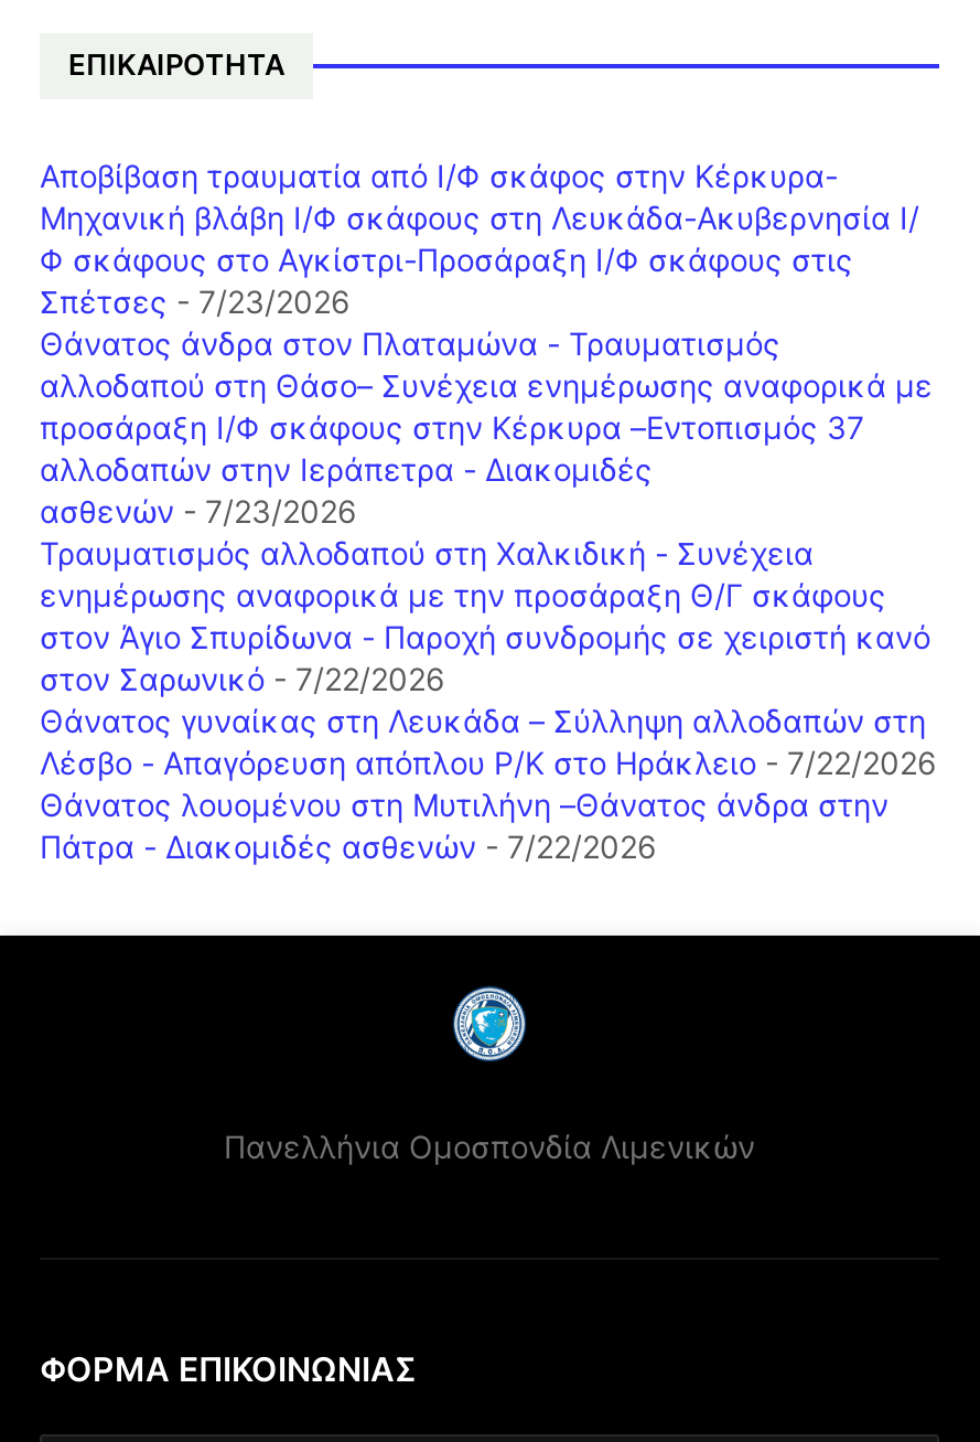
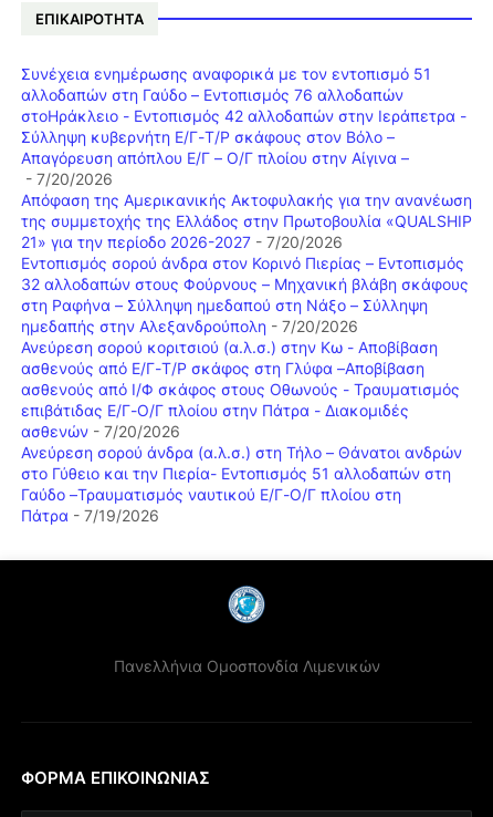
- Αποβίβαση τραυματία από Ι/Φ σκάφος στην Κέρκυρα-
- Μηχανική βλάβη Ι/Φ σκάφους στη Λευκάδα-Ακυβερνησία Ι/
- Φ σκάφους στο Αγκίστρι-Προσάραξη Ι/Φ σκάφους στις
- Σπέτσες - 7/23/2026
- Θάνατος άνδρα στον Πλαταμώνα - Τραυματισμός
- αλλοδαπού στη Θάσο– Συνέχεια ενημέρωσης αναφορικά με
- προσάραξη Ι/Φ σκάφους στην Κέρκυρα –Εντοπισμός 37
- αλλοδαπών στην Ιεράπετρα - Διακομιδές
- ασθενών - 7/23/2026
- Τραυματισμός αλλοδαπού στη Χαλκιδική - Συνέχεια
- ενημέρωσης αναφορικά με την προσάραξη Θ/Γ σκάφους
- στον Άγιο Σπυρίδωνα - Παροχή συνδρομής σε χειριστή κανό
- στον Σαρωνικό - 7/22/2026
- Θάνατος γυναίκας στη Λευκάδα – Σύλληψη αλλοδαπών στη
- Λέσβο - Απαγόρευση απόπλου Ρ/Κ στο Ηράκλειο - 7/22/2026
- Θάνατος λουομένου στη Μυτιλήνη –Θάνατος άνδρα στην
- Πάτρα - Διακομιδές ασθενών - 7/22/2026
+ Συνέχεια ενημέρωσης αναφορικά με τον εντοπισμό 51
+ αλλοδαπών στη Γαύδο – Εντοπισμός 76 αλλοδαπών
+ στoΗράκλειο - Εντοπισμός 42 αλλοδαπών στην Ιεράπετρα -
+ Σύλληψη κυβερνήτη Ε/Γ-Τ/Ρ σκάφους στον Βόλο –
+ Απαγόρευση απόπλου Ε/Γ – Ο/Γ πλοίου στην Αίγινα –
+ - 7/20/2026
+ Απόφαση της Αμερικανικής Ακτοφυλακής για την ανανέωση
+ της συμμετοχής της Ελλάδος στην Πρωτοβουλία «QUALSHIP
+ 21» για την περίοδο 2026-2027 - 7/20/2026
+ Εντοπισμός σορού άνδρα στον Κορινό Πιερίας – Εντοπισμός
+ 32 αλλοδαπών στους Φούρνους – Μηχανική βλάβη σκάφους
+ στη Ραφήνα – Σύλληψη ημεδαπού στη Νάξο – Σύλληψη
+ ημεδαπής στην Αλεξανδρούπολη - 7/20/2026
+ Ανεύρεση σορού κοριτσιού (α.λ.σ.) στην Κω - Αποβίβαση
+ ασθενούς από Ε/Γ-Τ/Ρ σκάφος στη Γλύφα –Αποβίβαση
+ ασθενούς από Ι/Φ σκάφος στους Οθωνούς - Τραυματισμός
+ επιβάτιδας Ε/Γ-Ο/Γ πλοίου στην Πάτρα - Διακομιδές
+ ασθενών - 7/20/2026
+ Ανεύρεση σορού άνδρα (α.λ.σ.) στη Τήλο – Θάνατοι ανδρών
+ στο Γύθειο και την Πιερία- Εντοπισμός 51 αλλοδαπών στη
+ Γαύδο –Τραυματισμός ναυτικού Ε/Γ-Ο/Γ πλοίου στη
+ Πάτρα - 7/19/2026
